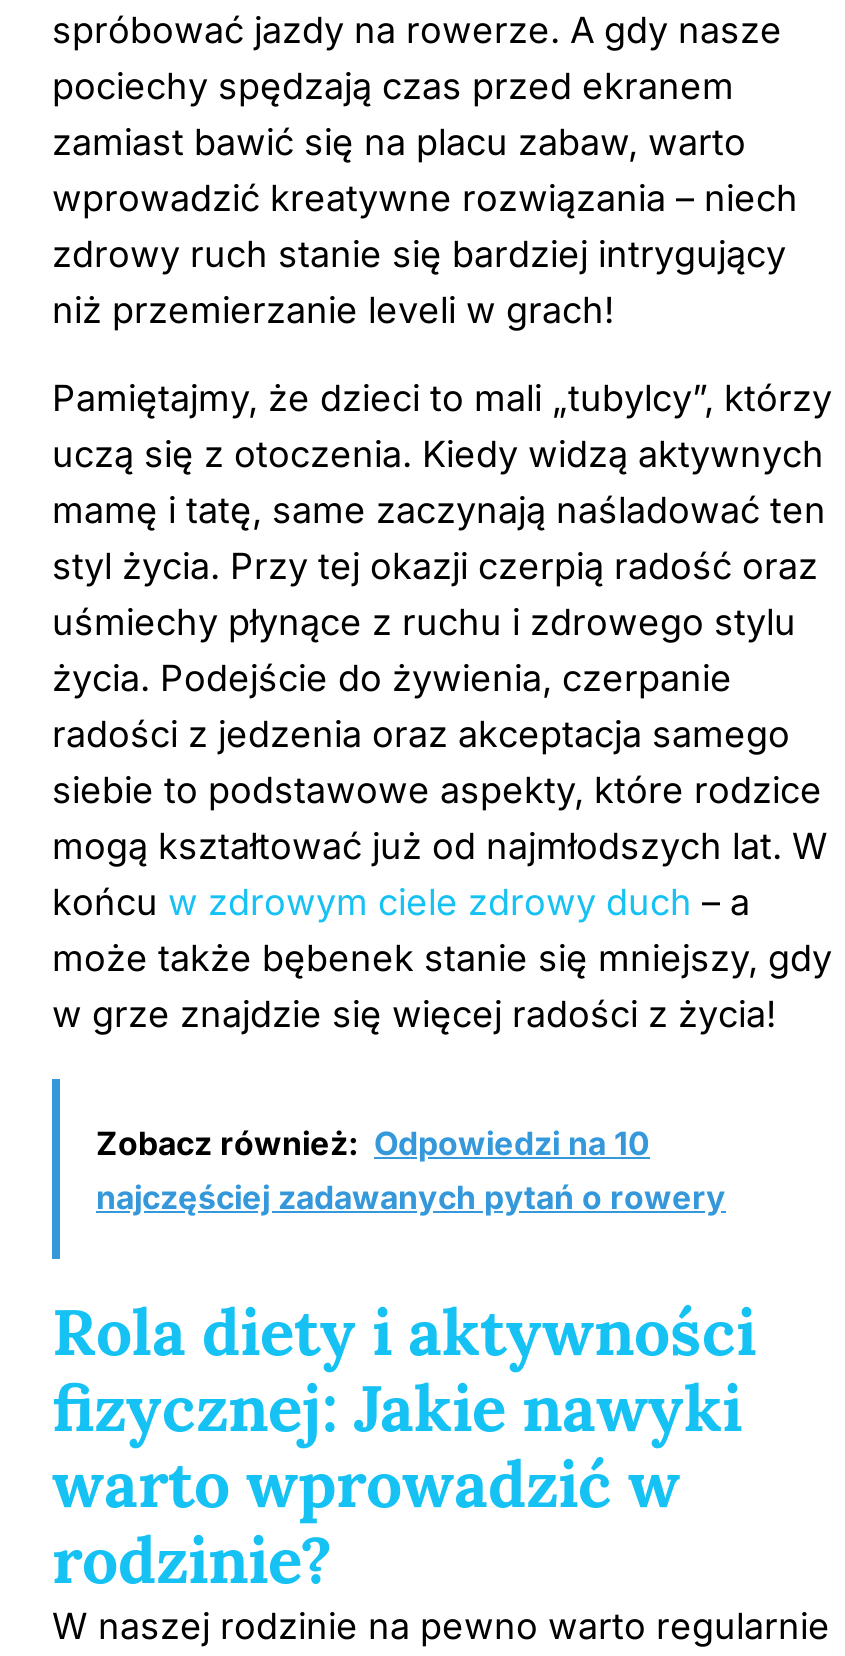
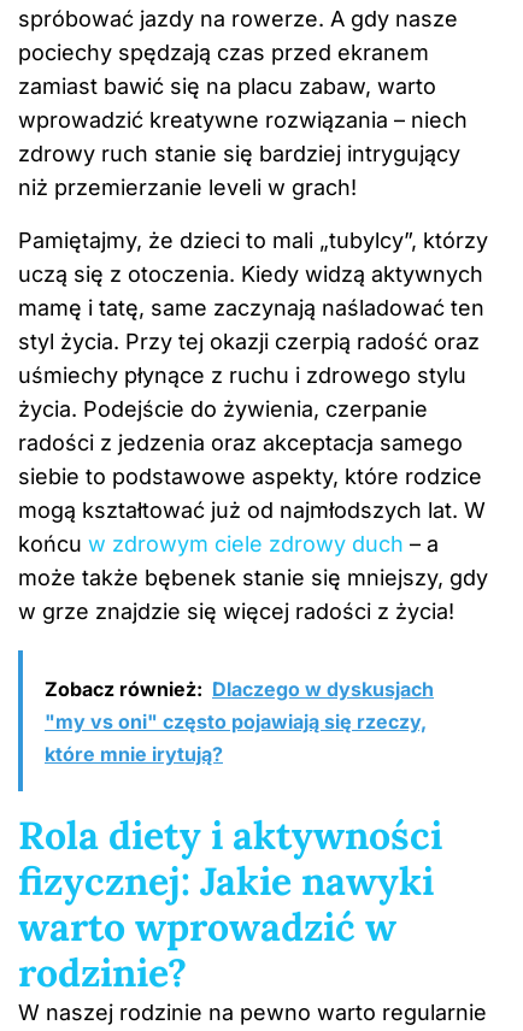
- Zobacz również: Odpowiedzi na 10
- najczęściej zadawanych pytań o rowery
+ Zobacz również: Dlaczego w dyskusjach
+ "my vs oni" często pojawiają się rzeczy,
+ które mnie irytują?
